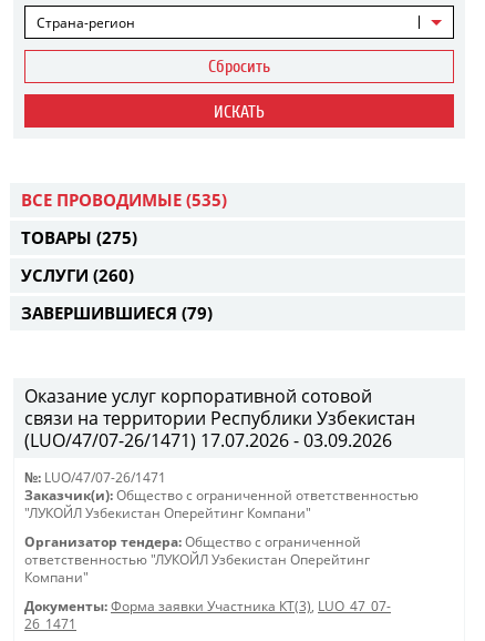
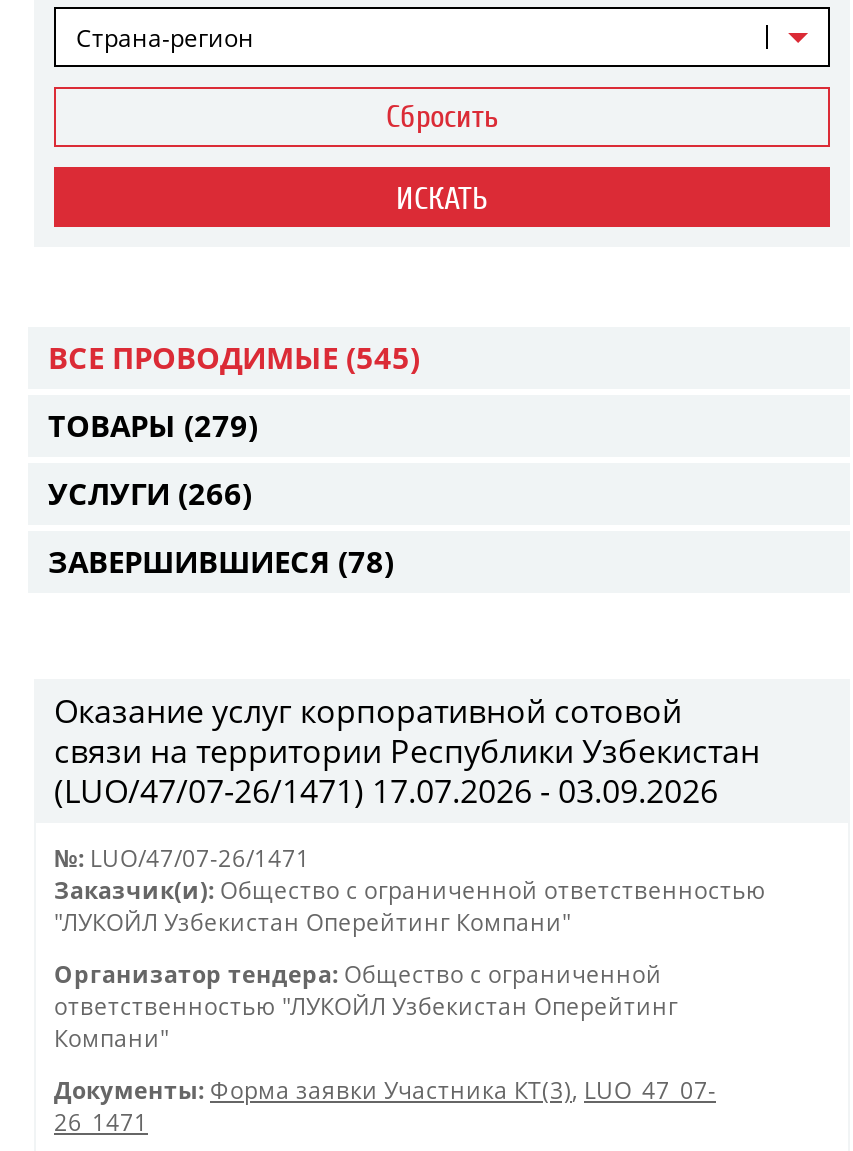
- ВСЕ ПРОВОДИМЫЕ (535)
+ ВСЕ ПРОВОДИМЫЕ (545)

- ТОВАРЫ (275)
+ ТОВАРЫ (279)

- УСЛУГИ (260)
+ УСЛУГИ (266)

- ЗАВЕРШИВШИЕСЯ (79)
+ ЗАВЕРШИВШИЕСЯ (78)
